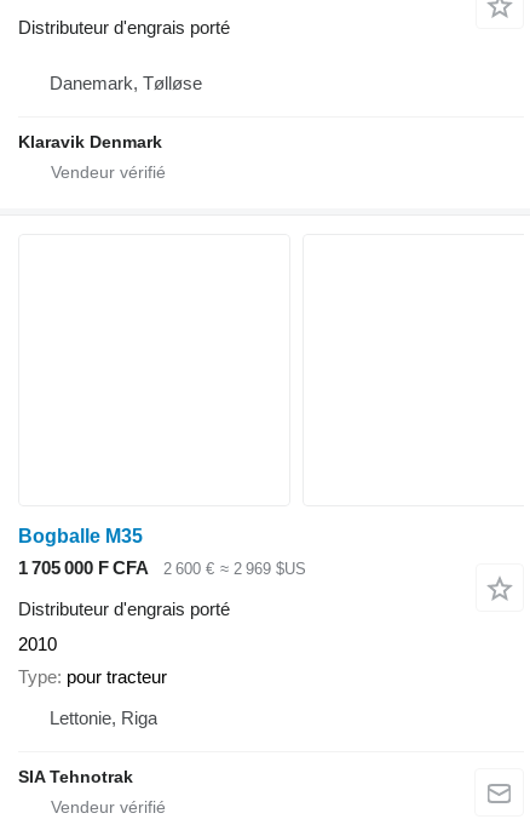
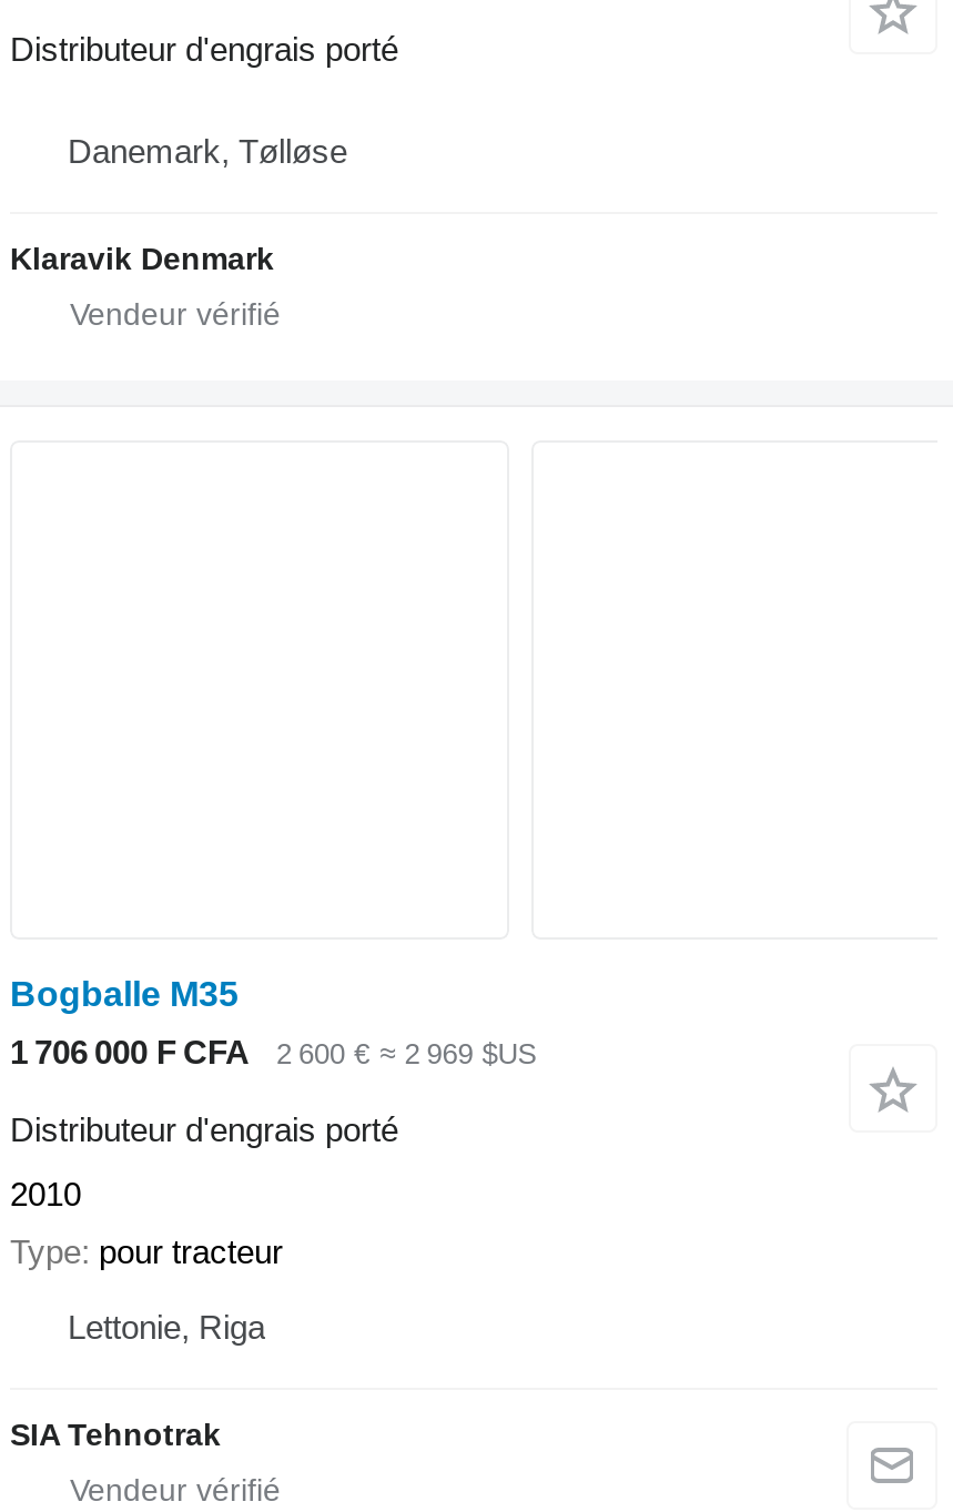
- 1 705 000 F CFA
+ 1 706 000 F CFA
